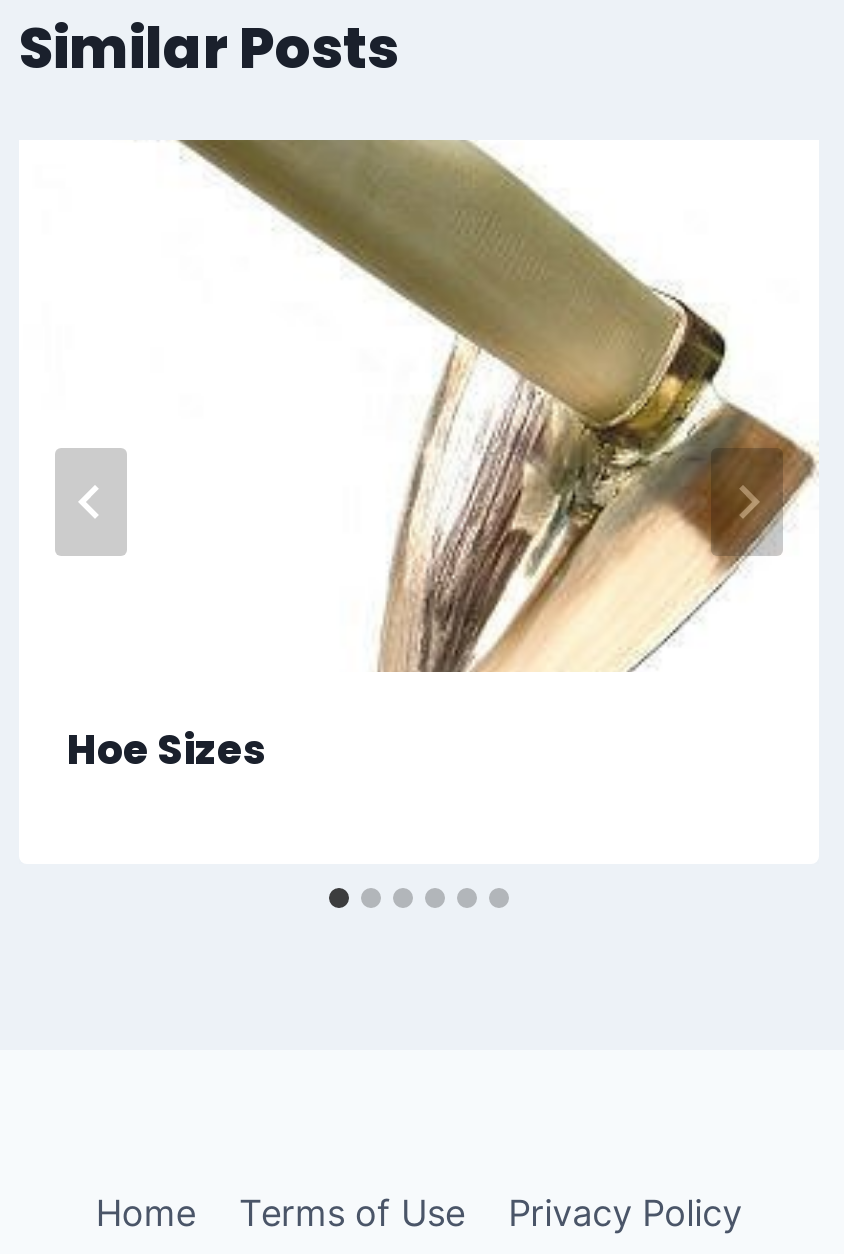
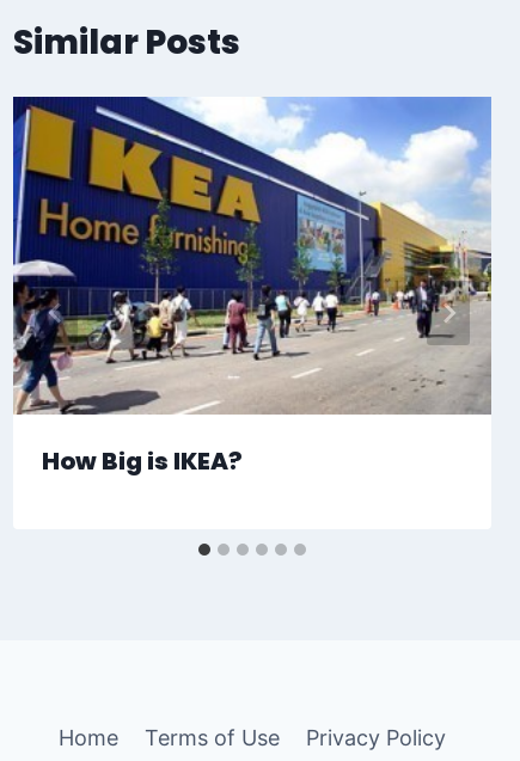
- [image]
- Hoe Sizes
+ [image]
+ How Big is IKEA?
